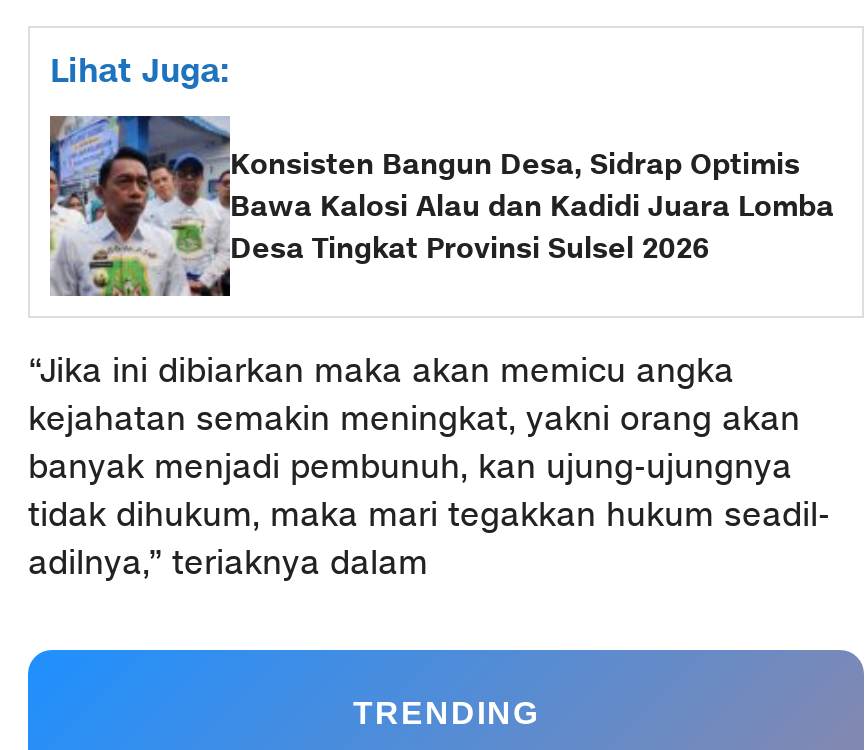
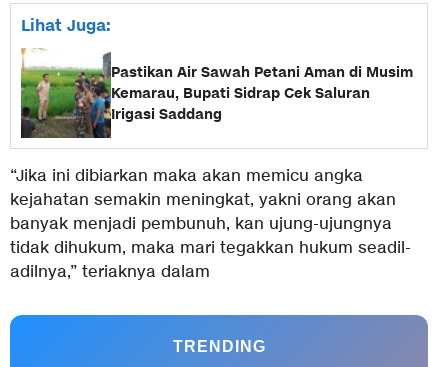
- [image]
- Konsisten Bangun Desa, Sidrap Optimis
- Bawa Kalosi Alau dan Kadidi Juara Lomba
- Desa Tingkat Provinsi Sulsel 2026
+ [image]
+ Pastikan Air Sawah Petani Aman di Musim
+ Kemarau, Bupati Sidrap Cek Saluran
+ Irigasi Saddang
